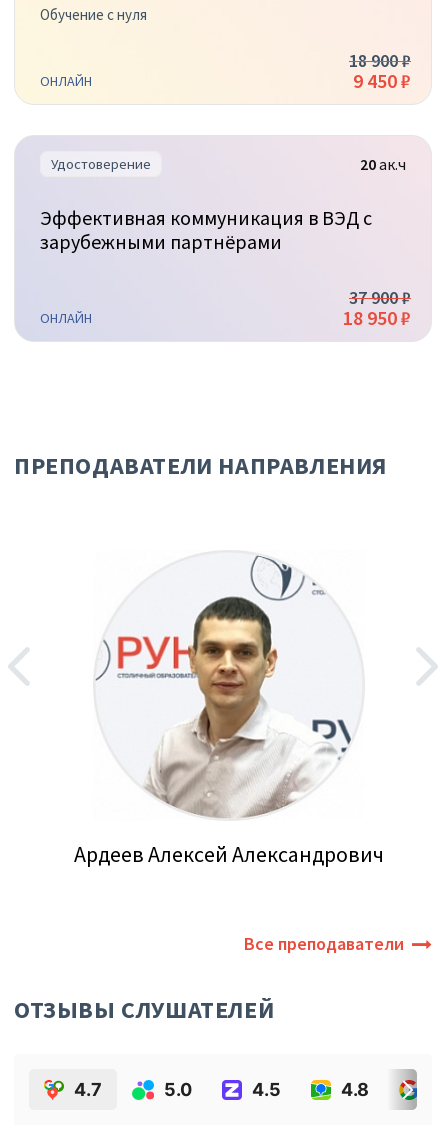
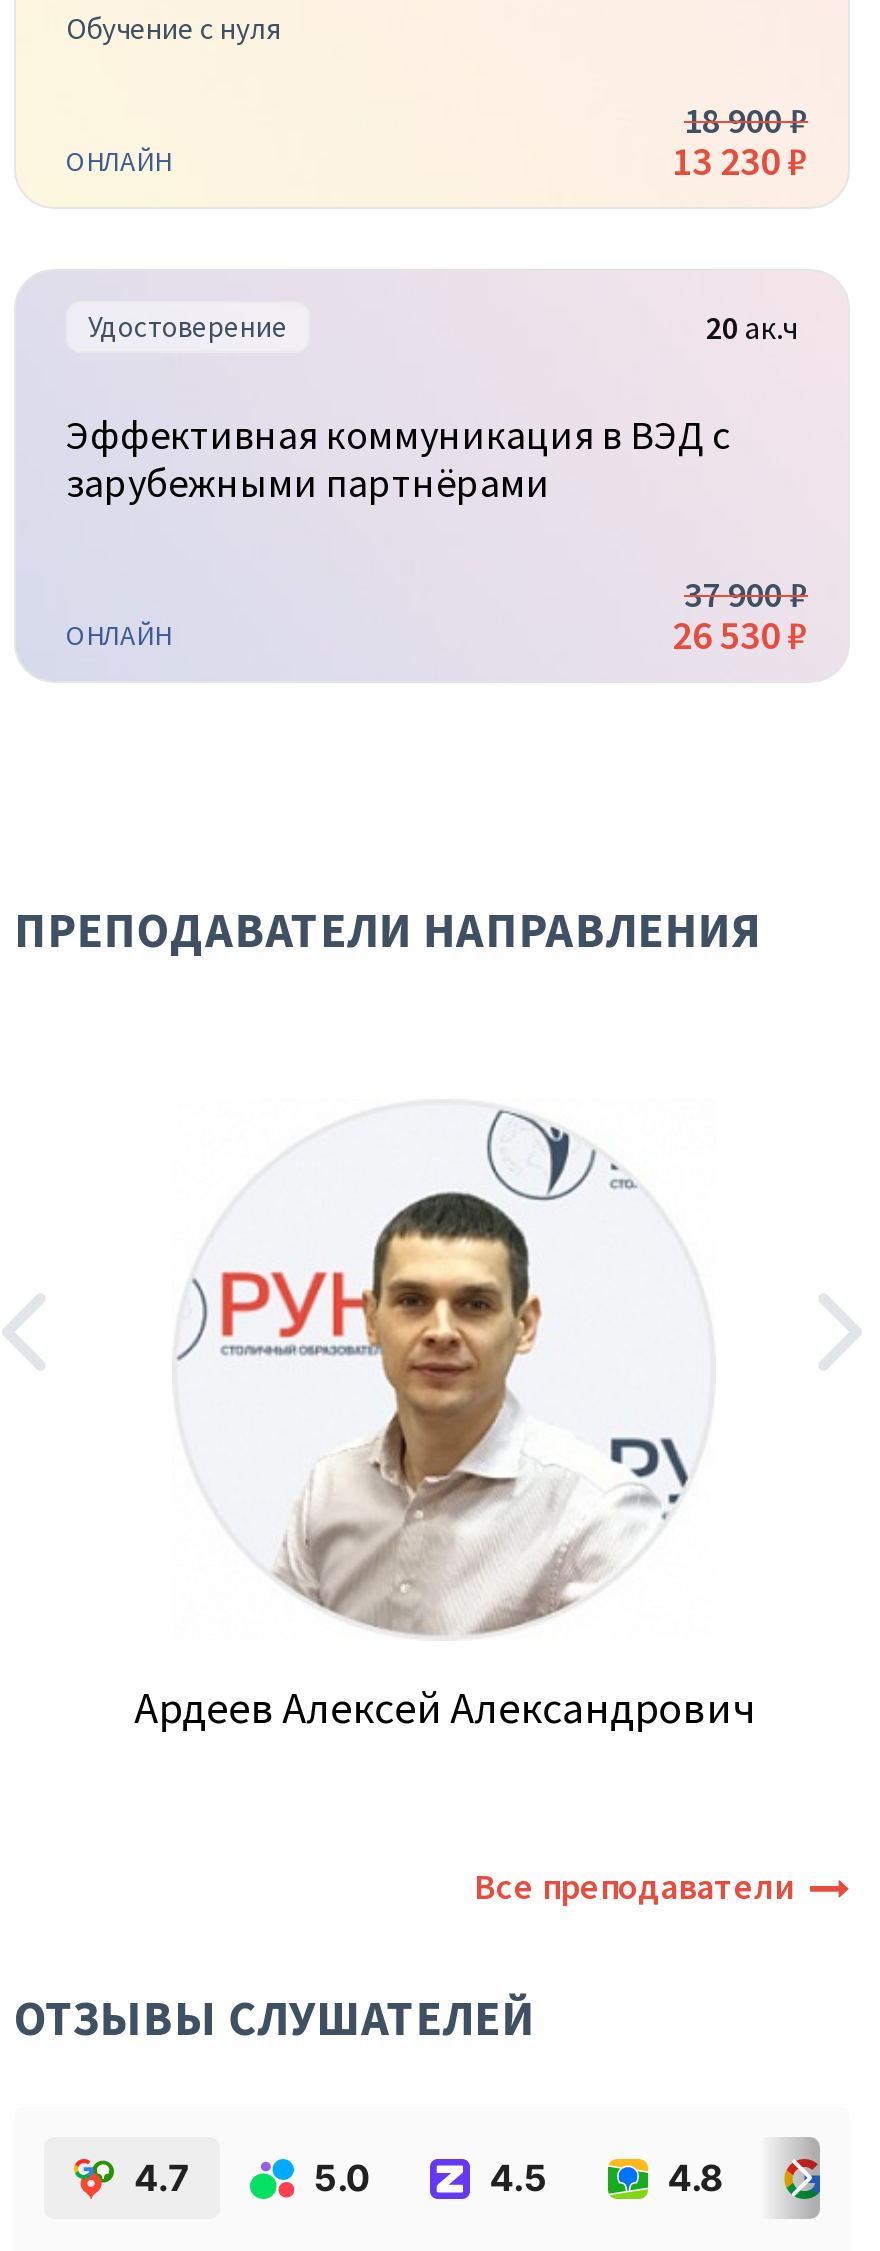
- 9 450 ₽
+ 13 230 ₽

- 18 950 ₽
+ 26 530 ₽
